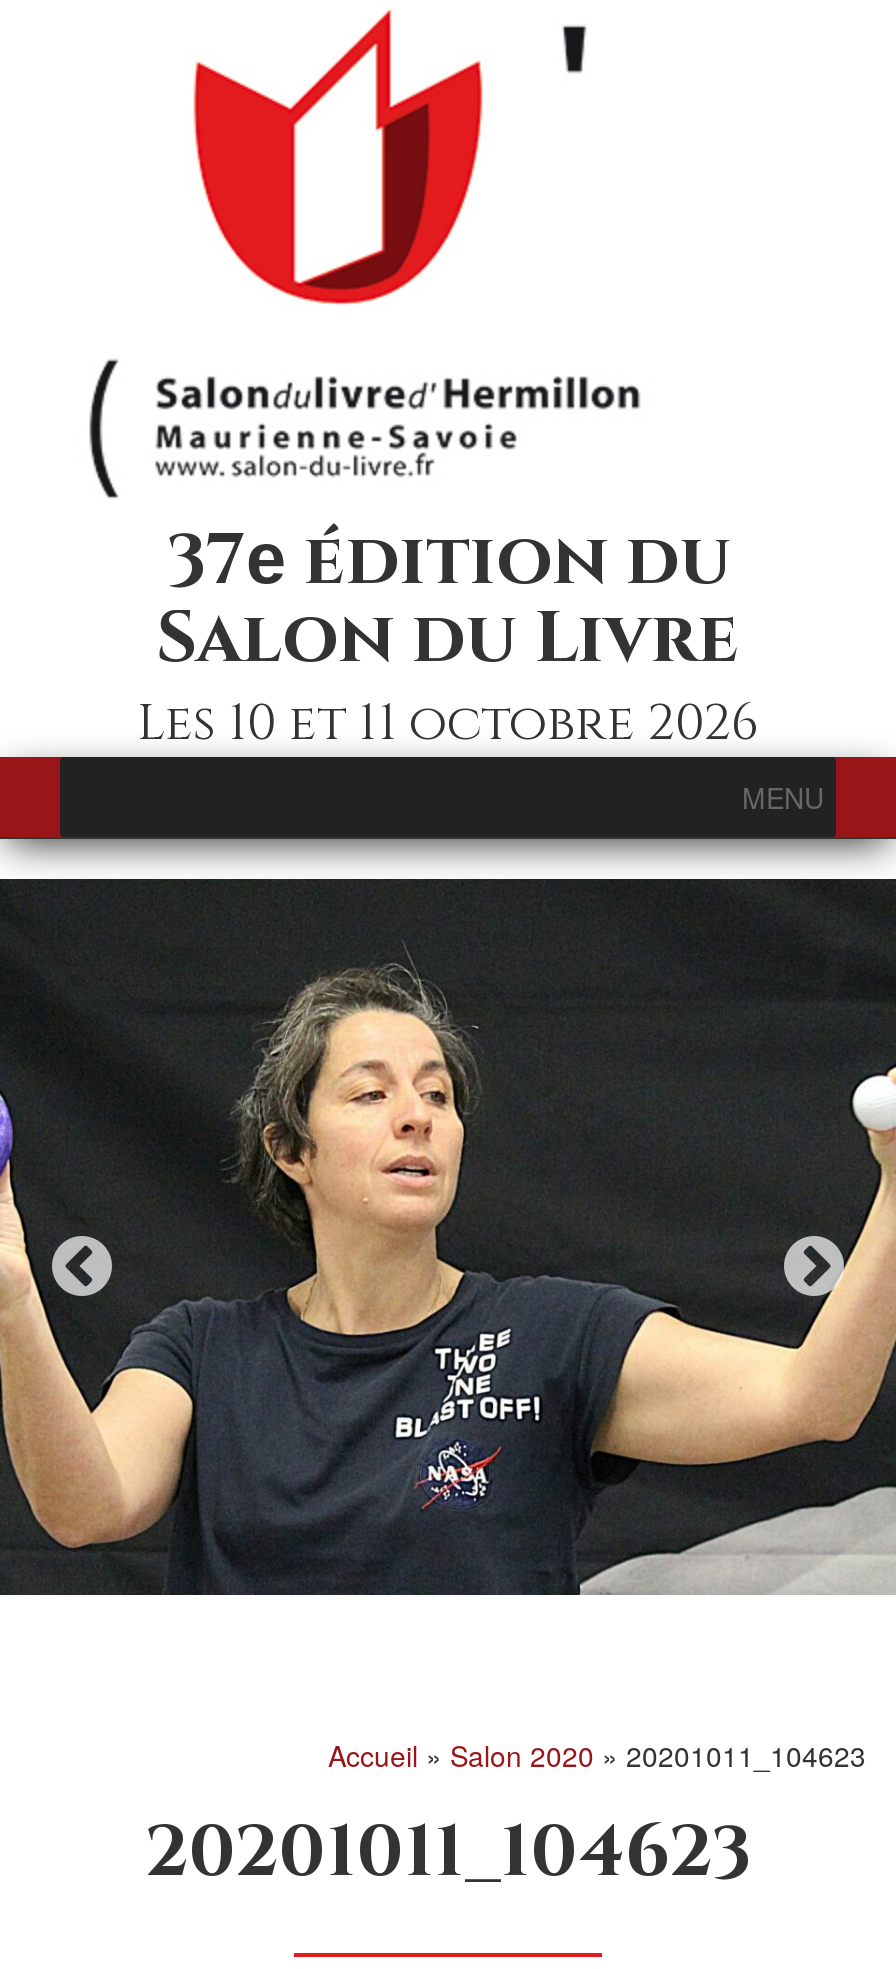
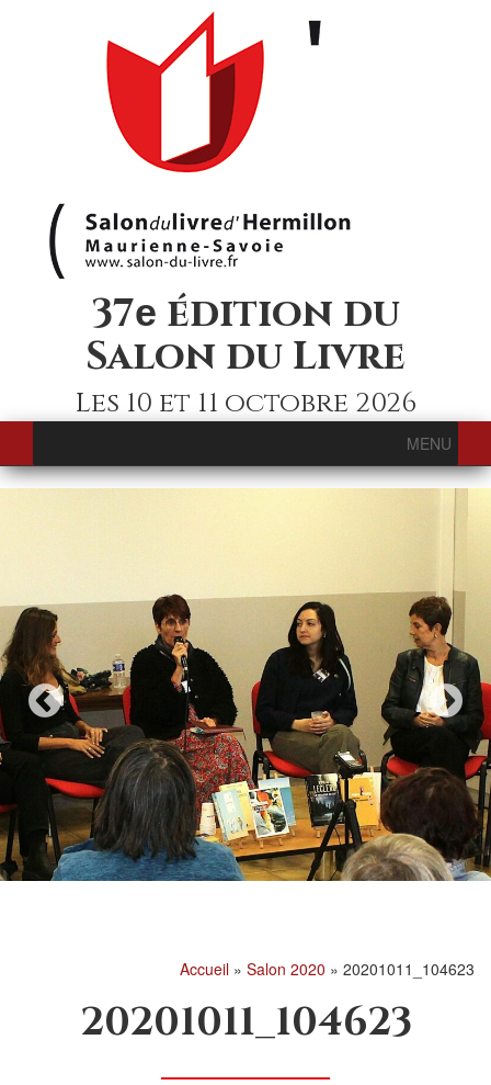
- [image]
+ [image]
